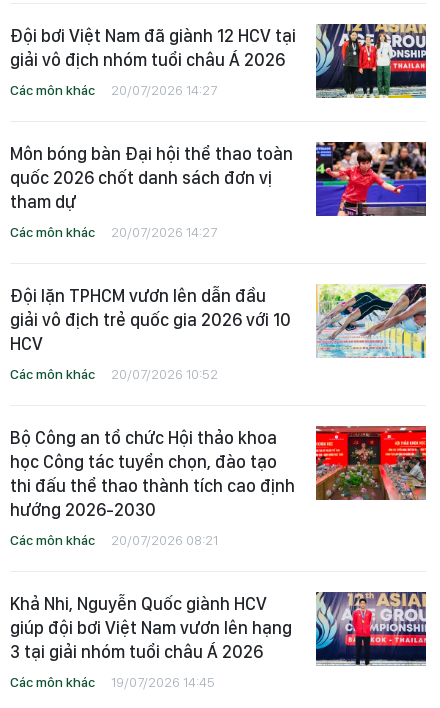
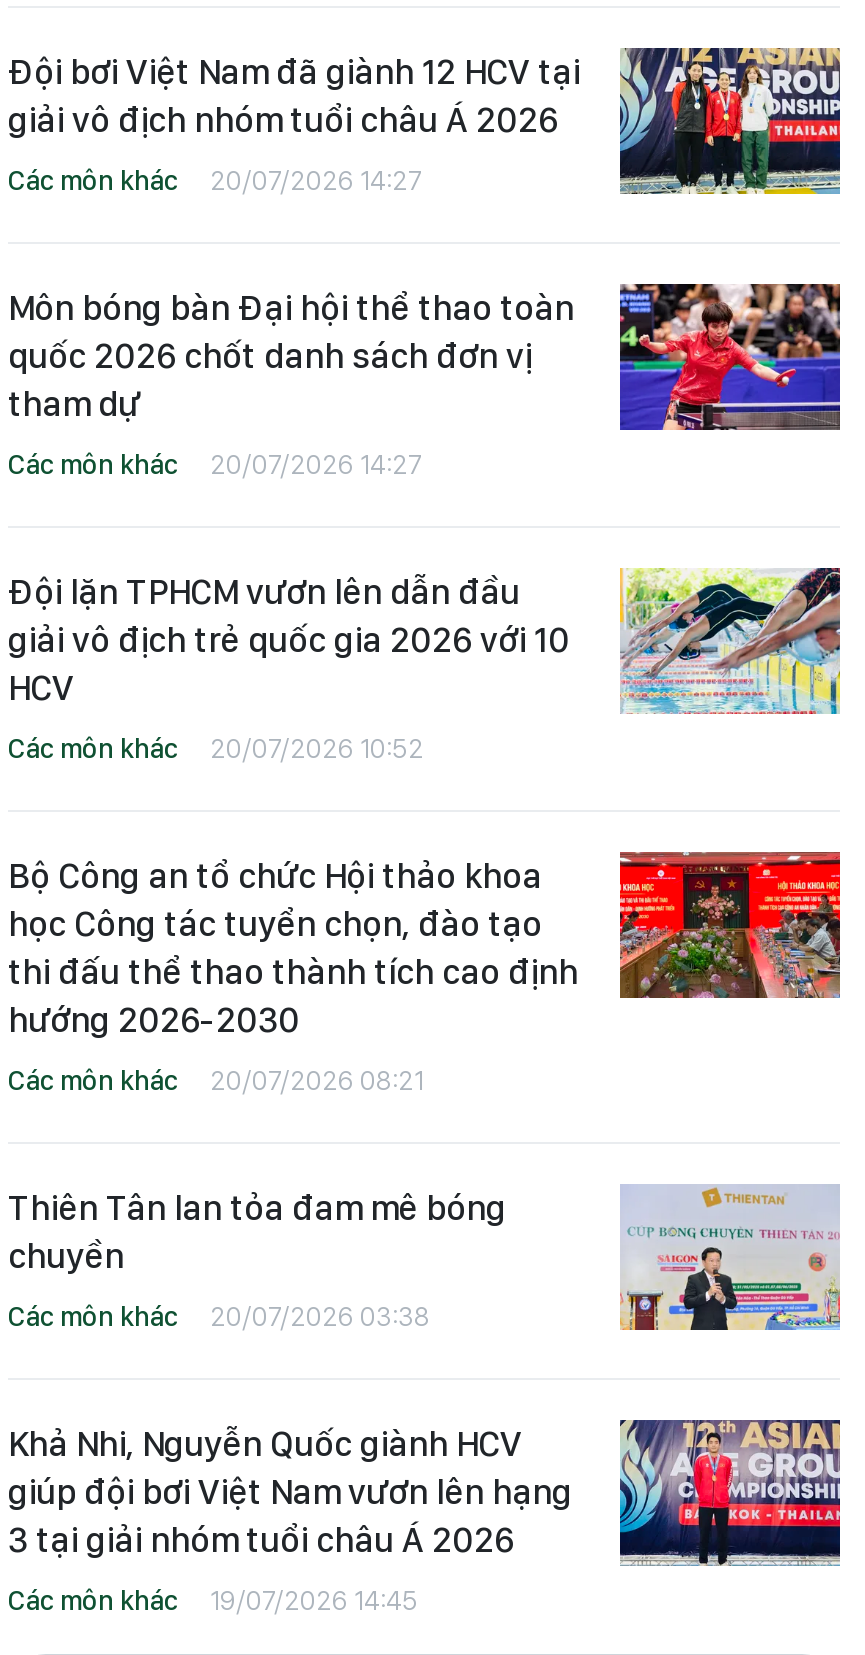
+ Thiên Tân lan tỏa đam mê bóng
+ chuyền
+ Các môn khác
+ 20/07/2026 03:38

+ [image]
